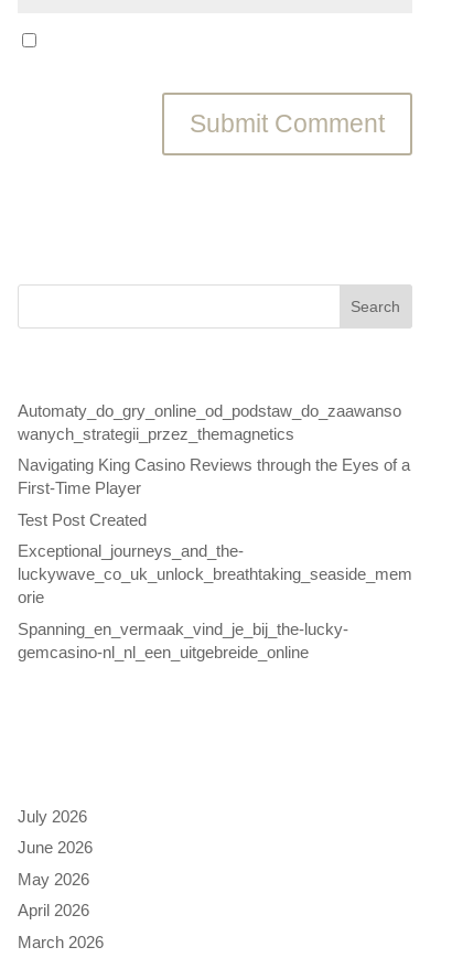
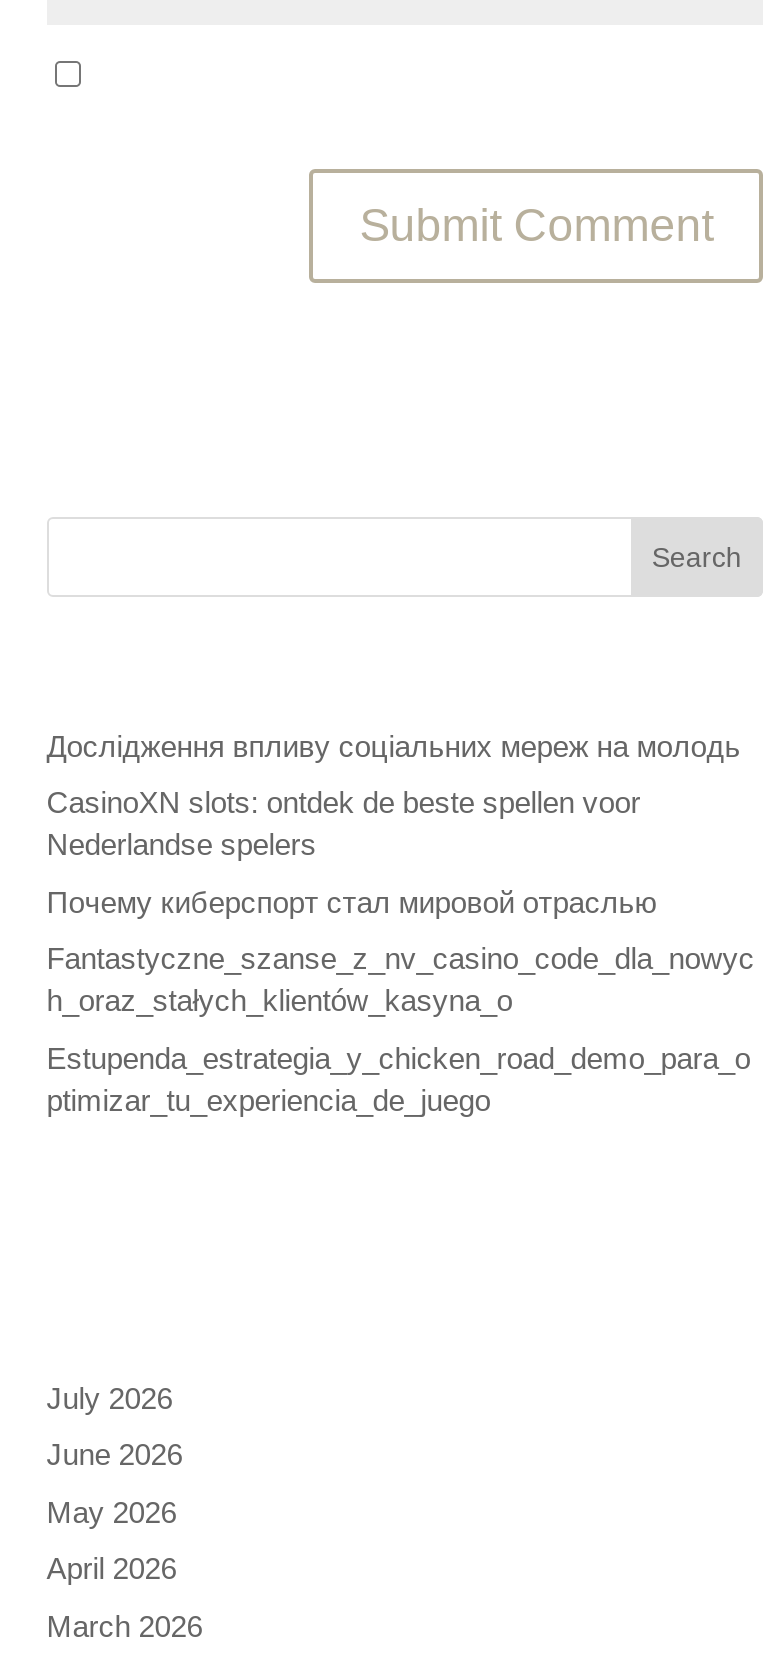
- Automaty_do_gry_online_od_podstaw_do_zaawanso
- wanych_strategii_przez_themagnetics
+ Дослідження впливу соціальних мереж на молодь

- Navigating King Casino Reviews through the Eyes of a
- First-Time Player
+ CasinoXN slots: ontdek de beste spellen voor
+ Nederlandse spelers

- Test Post Created
+ Почему киберспорт стал мировой отраслью

- Exceptional_journeys_and_the-
- luckywave_co_uk_unlock_breathtaking_seaside_mem
- orie
+ Fantastyczne_szanse_z_nv_casino_code_dla_nowyc
+ h_oraz_stałych_klientów_kasyna_o

- Spanning_en_vermaak_vind_je_bij_the-lucky-
- gemcasino-nl_nl_een_uitgebreide_online
+ Estupenda_estrategia_y_chicken_road_demo_para_o
+ ptimizar_tu_experiencia_de_juego
